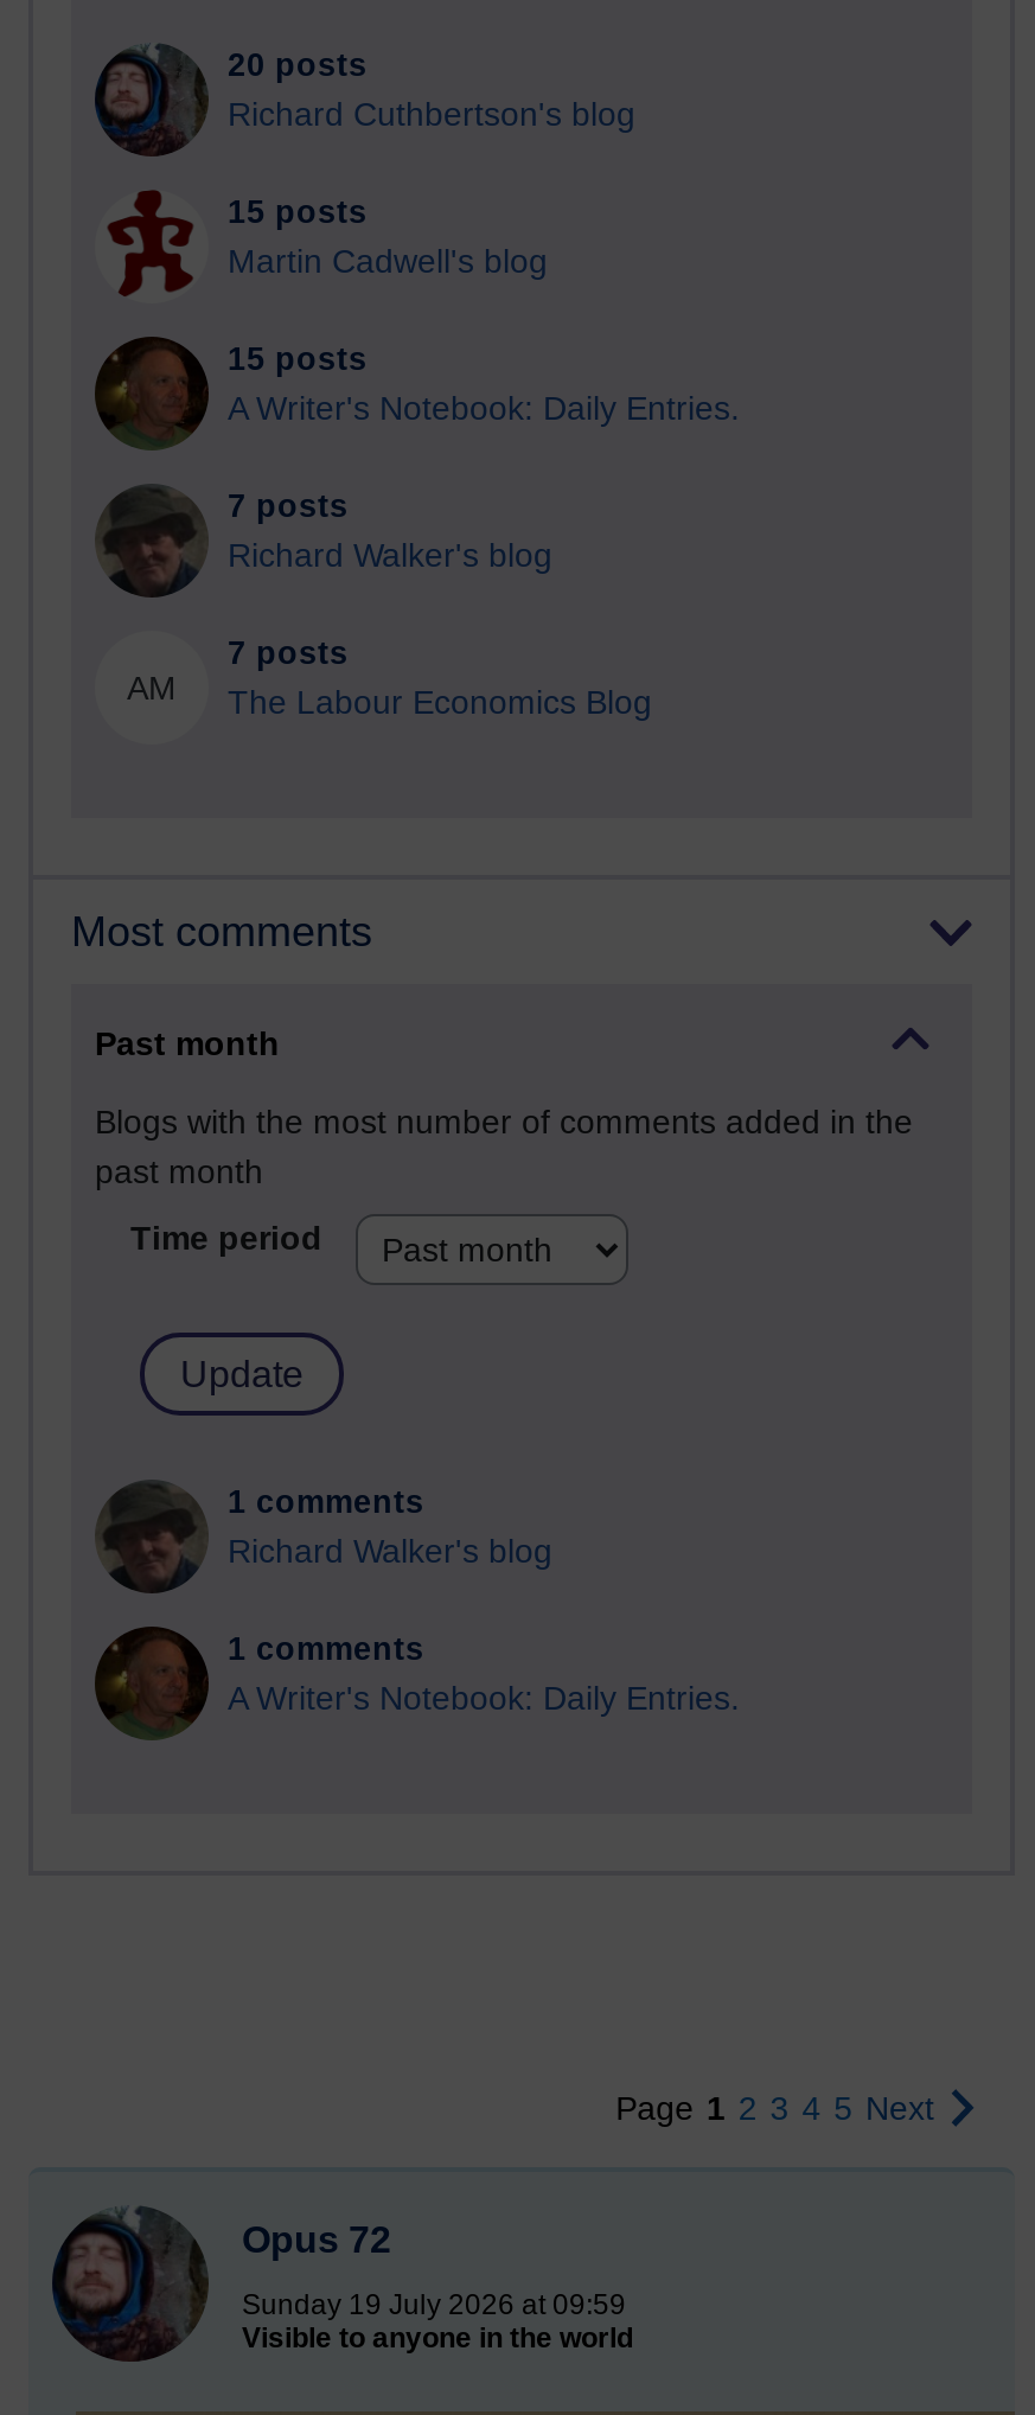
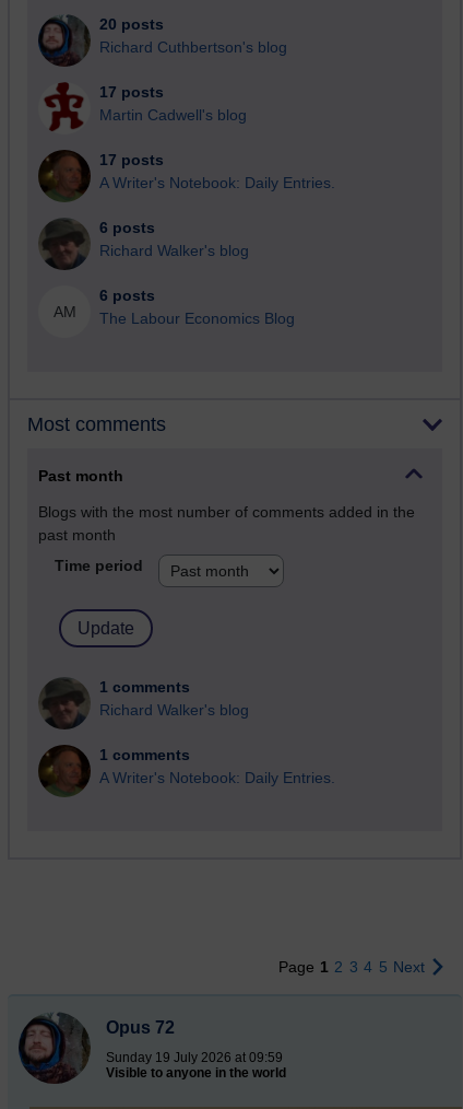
- 15 posts
+ 17 posts

- 15 posts
+ 17 posts

- 7 posts
+ 6 posts

- 7 posts
+ 6 posts
